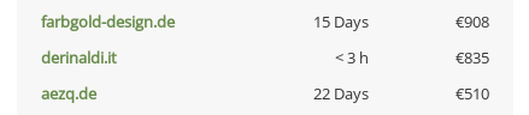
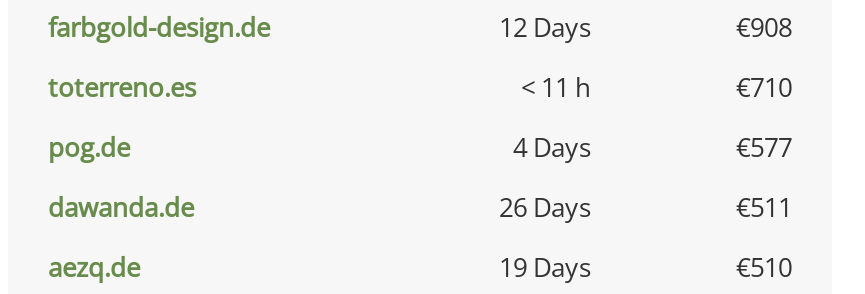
- 15 Days
+ 12 Days

- derinaldi.it
- < 3 h
- €835
+ toterreno.es
+ < 11 h
+ €710
+ pog.de
+ 4 Days
+ €577
+ dawanda.de
+ 26 Days
+ €511

- 22 Days
+ 19 Days
